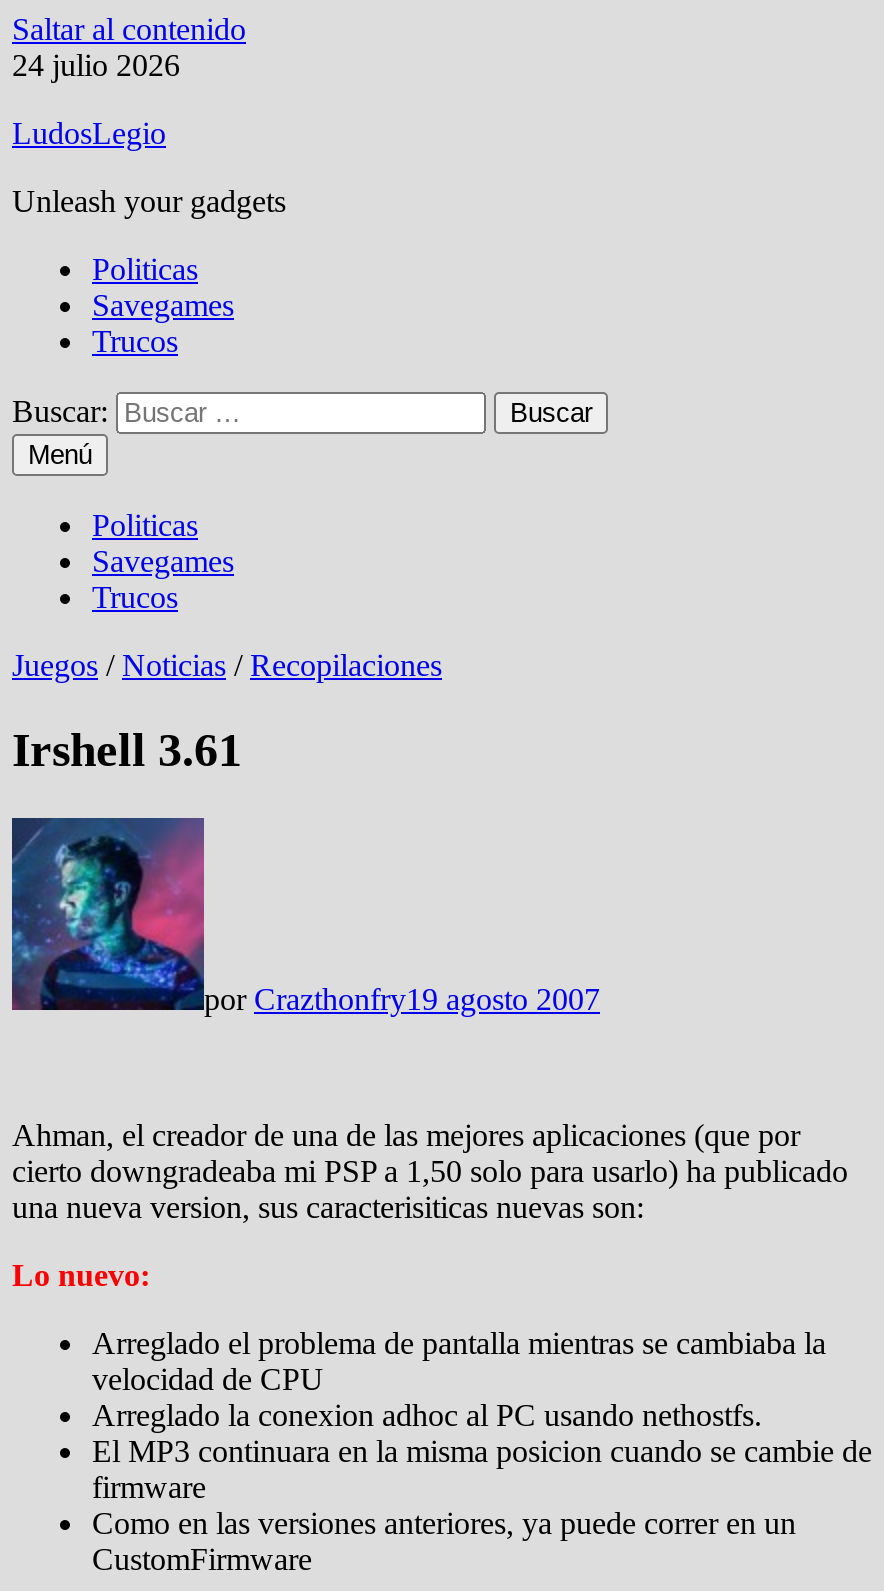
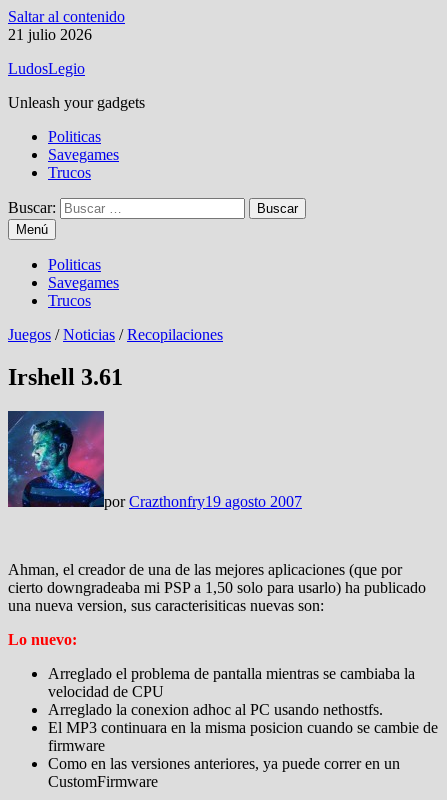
- 24 julio 2026
+ 21 julio 2026
